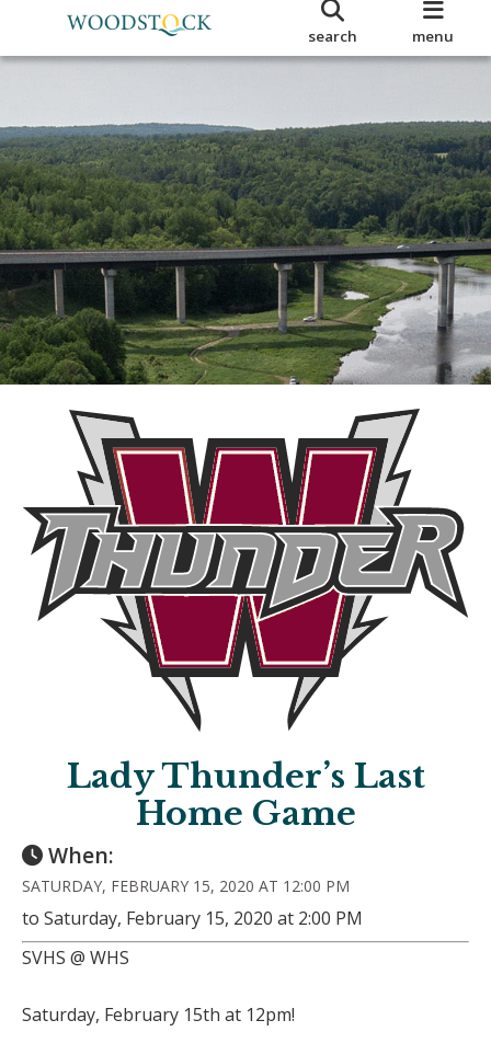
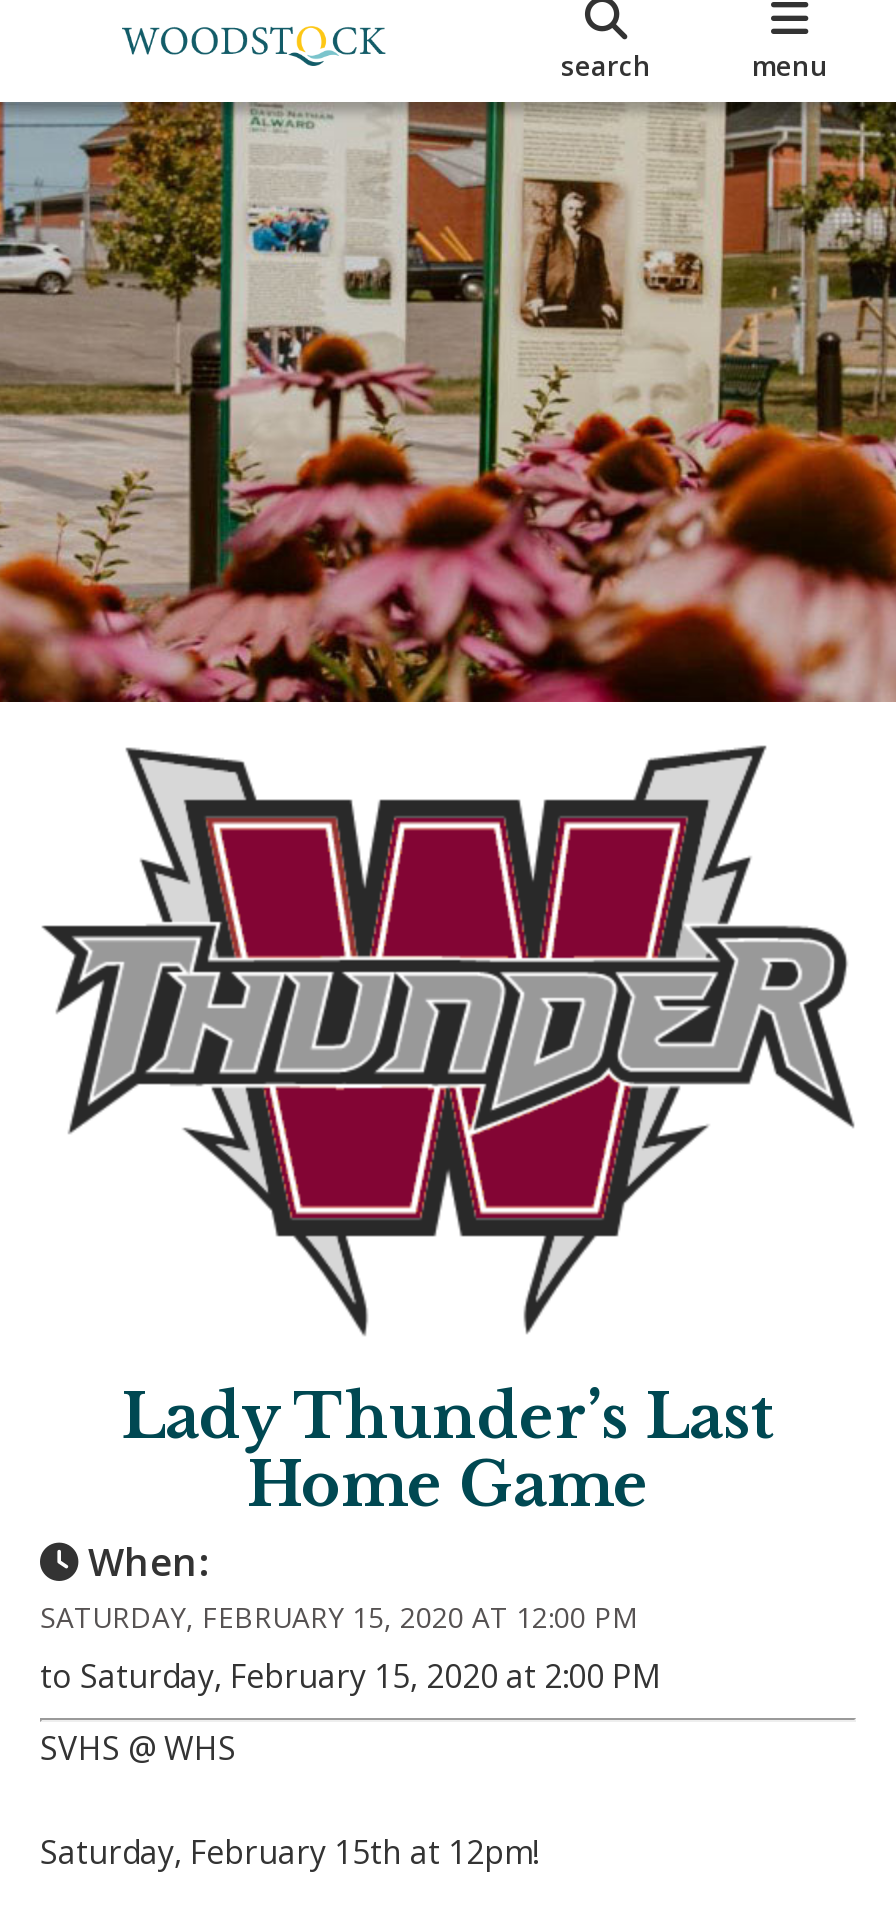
- [image]
+ [image]
